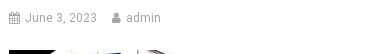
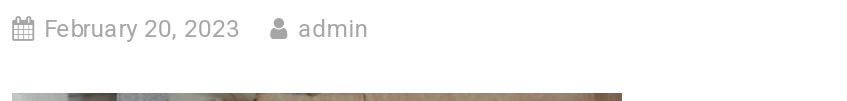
- June 3, 2023
+ February 20, 2023
